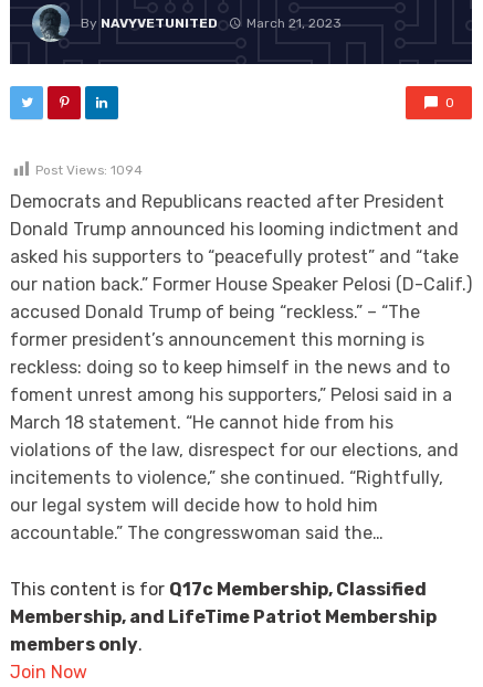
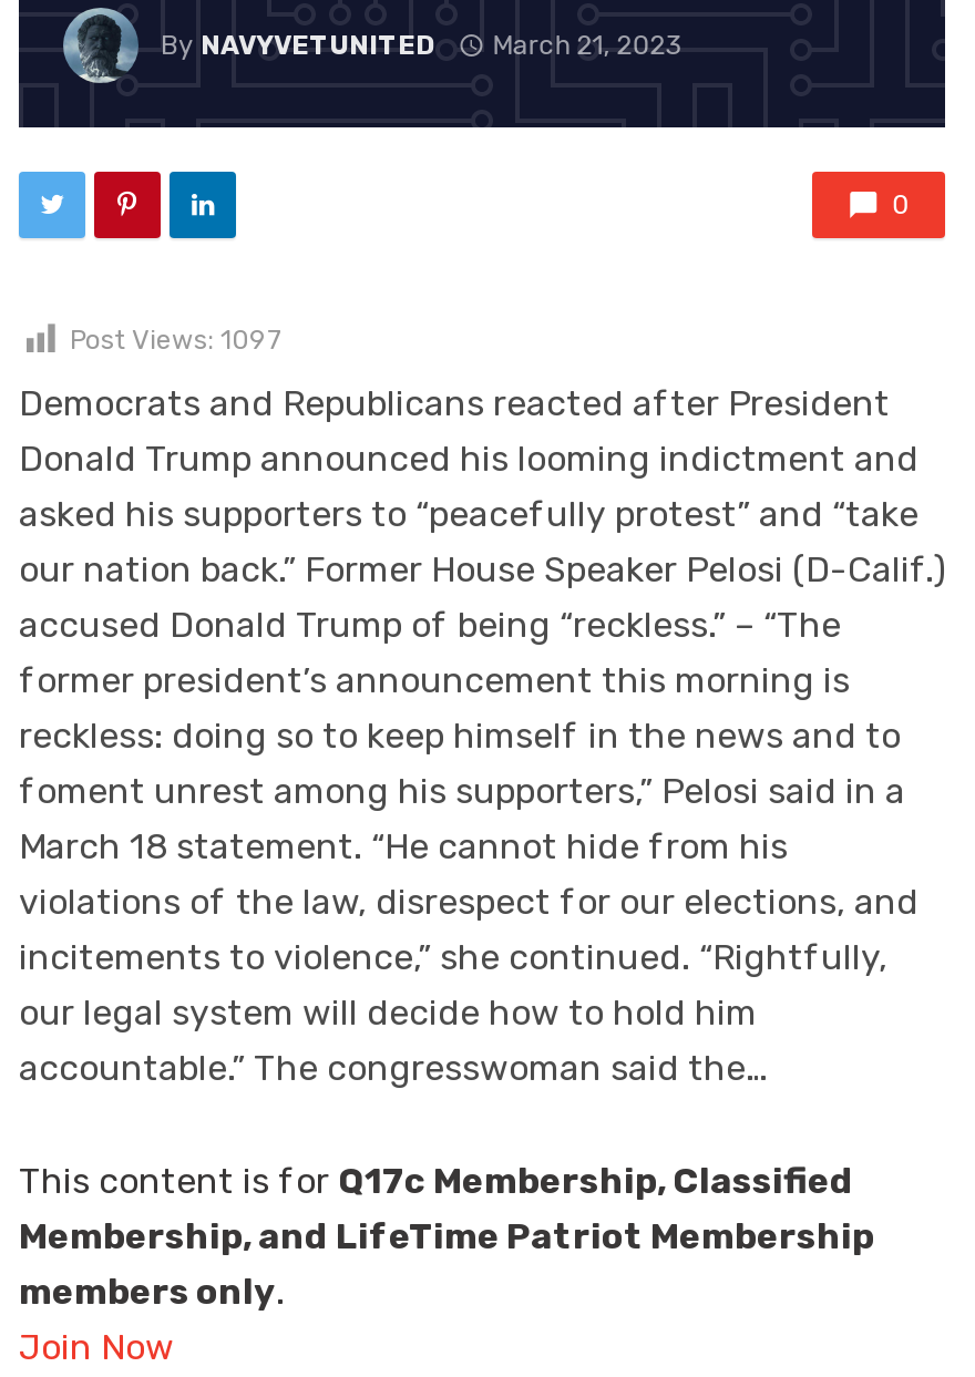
- Post Views: 1094
+ Post Views: 1097
